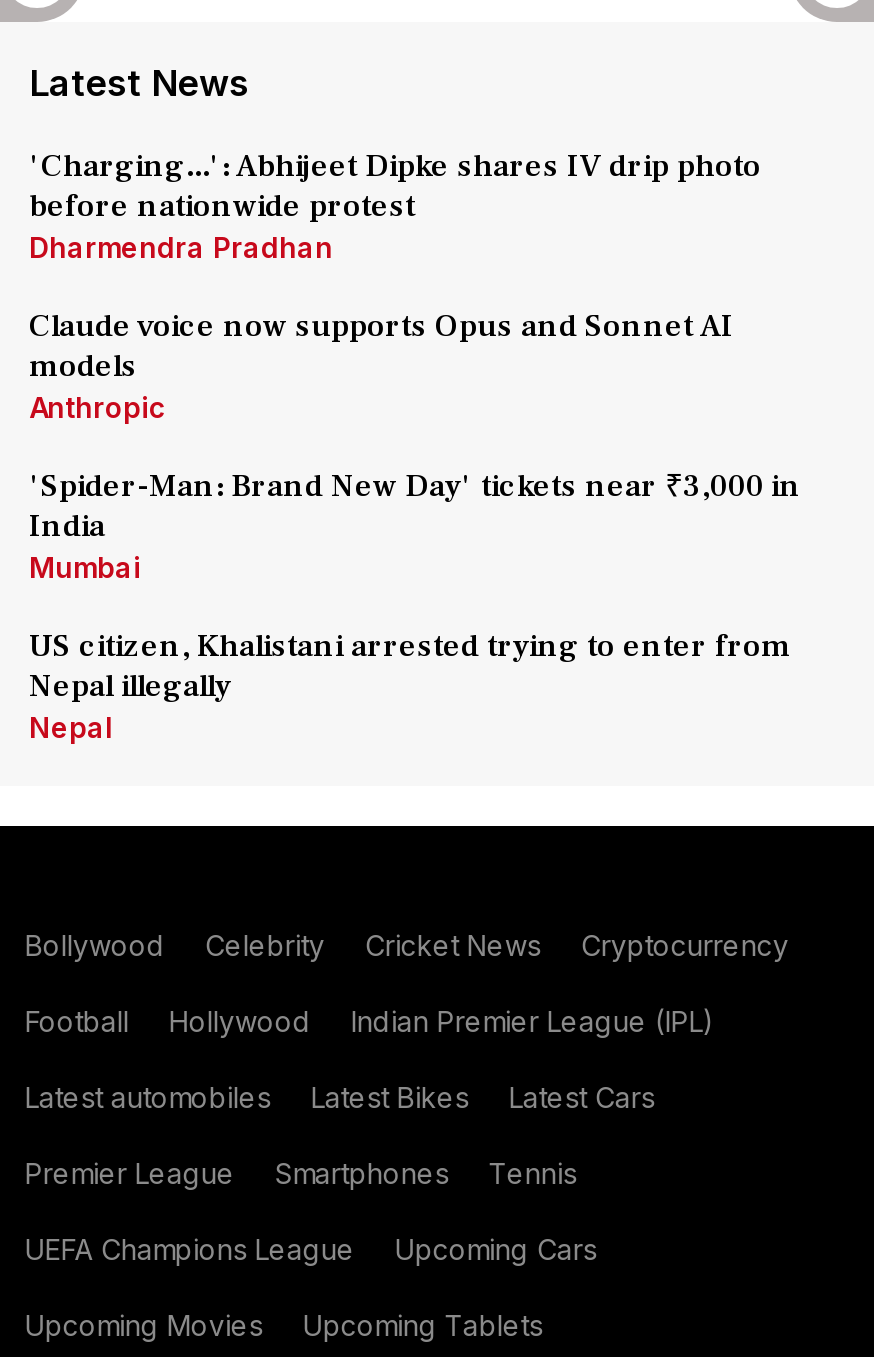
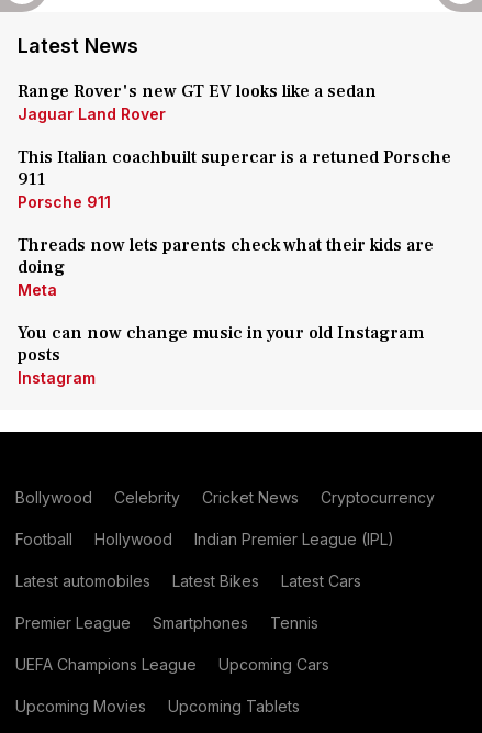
- 'Charging...': Abhijeet Dipke shares IV drip photo
- before nationwide protest
- Dharmendra Pradhan
+ Range Rover's new GT EV looks like a sedan
+ Jaguar Land Rover

- Claude voice now supports Opus and Sonnet AI
- models
- Anthropic
+ This Italian coachbuilt supercar is a retuned Porsche
+ 911
+ Porsche 911

- 'Spider-Man: Brand New Day' tickets near ₹3,000 in
- India
- Mumbai
+ Threads now lets parents check what their kids are
+ doing
+ Meta

- US citizen, Khalistani arrested trying to enter from
- Nepal illegally
- Nepal
+ You can now change music in your old Instagram
+ posts
+ Instagram
